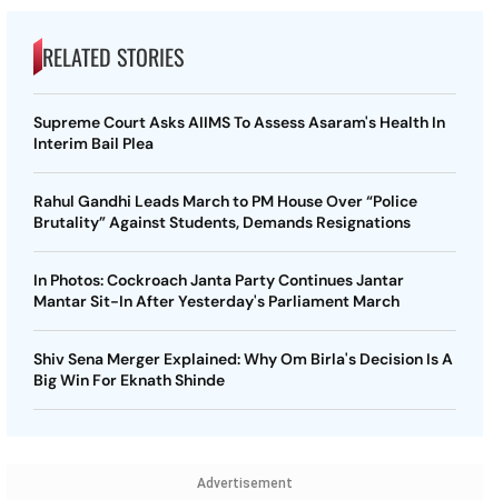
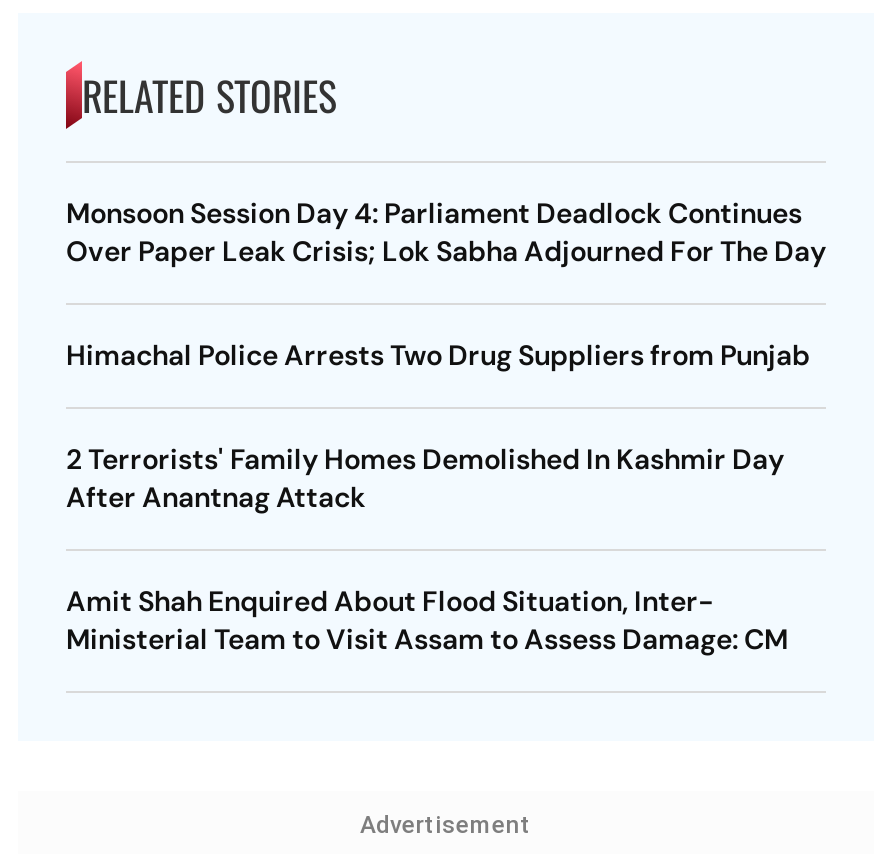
- Supreme Court Asks AIIMS To Assess Asaram's Health In
- Interim Bail Plea
+ Monsoon Session Day 4: Parliament Deadlock Continues
+ Over Paper Leak Crisis; Lok Sabha Adjourned For The Day

- Rahul Gandhi Leads March to PM House Over “Police
- Brutality” Against Students, Demands Resignations
+ Himachal Police Arrests Two Drug Suppliers from Punjab

- In Photos: Cockroach Janta Party Continues Jantar
- Mantar Sit-In After Yesterday's Parliament March
+ 2 Terrorists' Family Homes Demolished In Kashmir Day
+ After Anantnag Attack

- Shiv Sena Merger Explained: Why Om Birla's Decision Is A
- Big Win For Eknath Shinde
+ Amit Shah Enquired About Flood Situation, Inter-
+ Ministerial Team to Visit Assam to Assess Damage: CM
